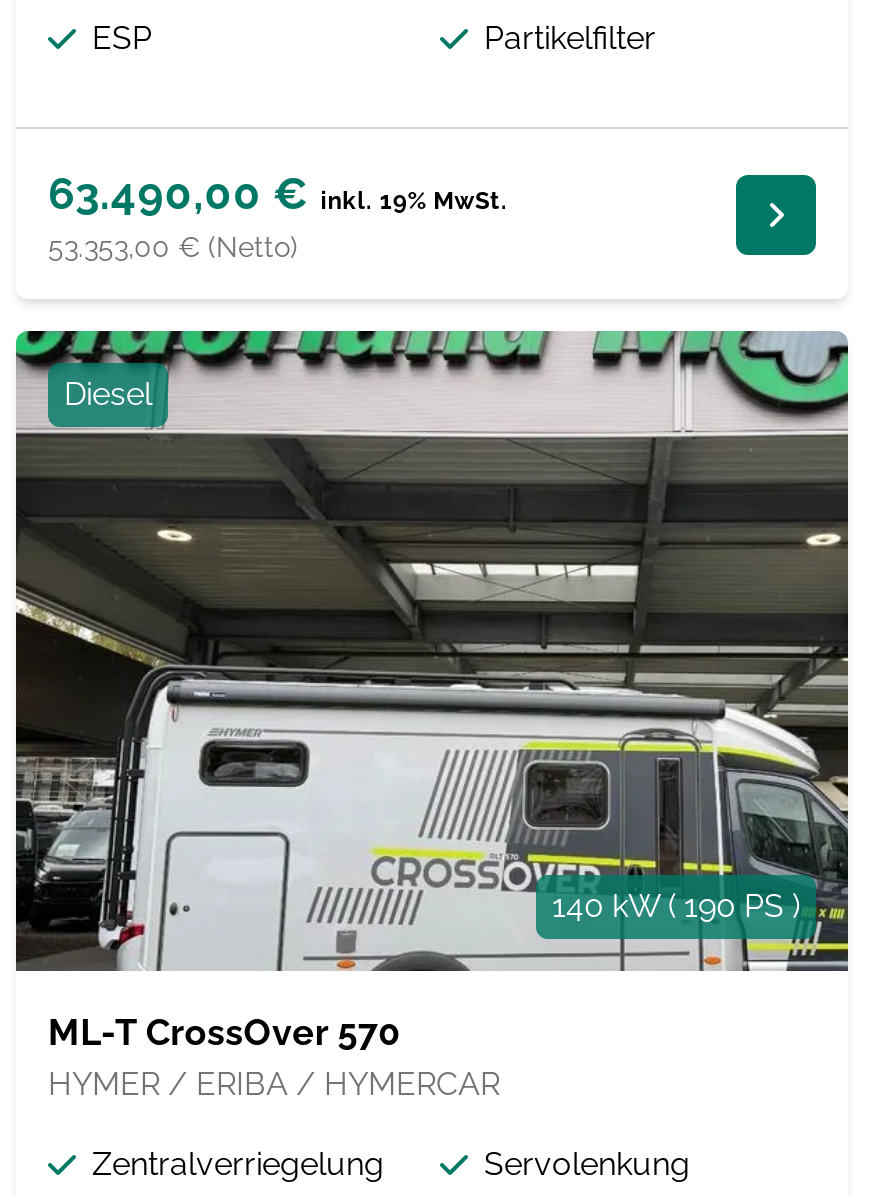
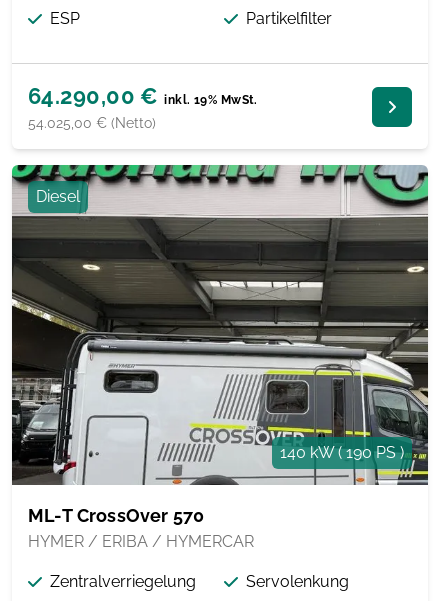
- 63.490,00 €inkl. 19% MwSt.
+ 64.290,00 €inkl. 19% MwSt.

- 53.353,00 € (Netto)
+ 54.025,00 € (Netto)
